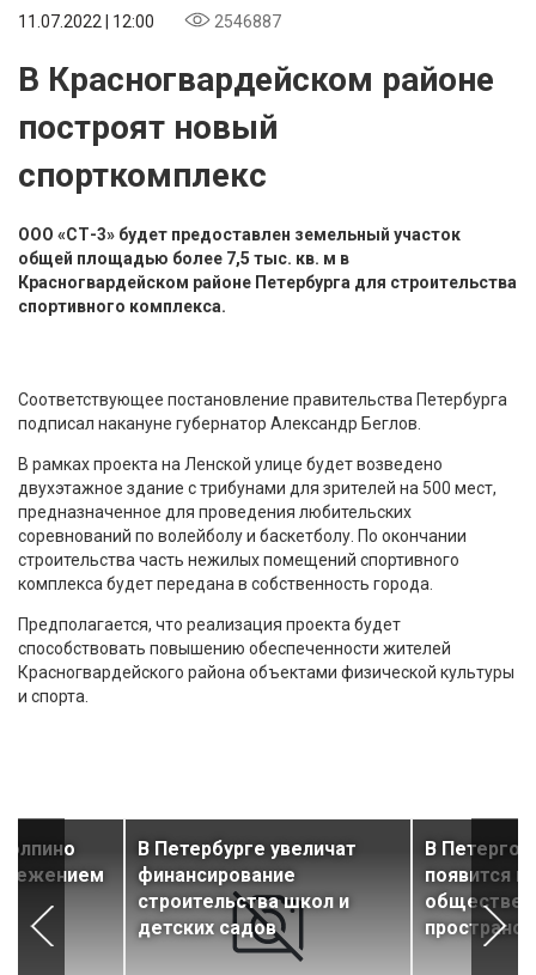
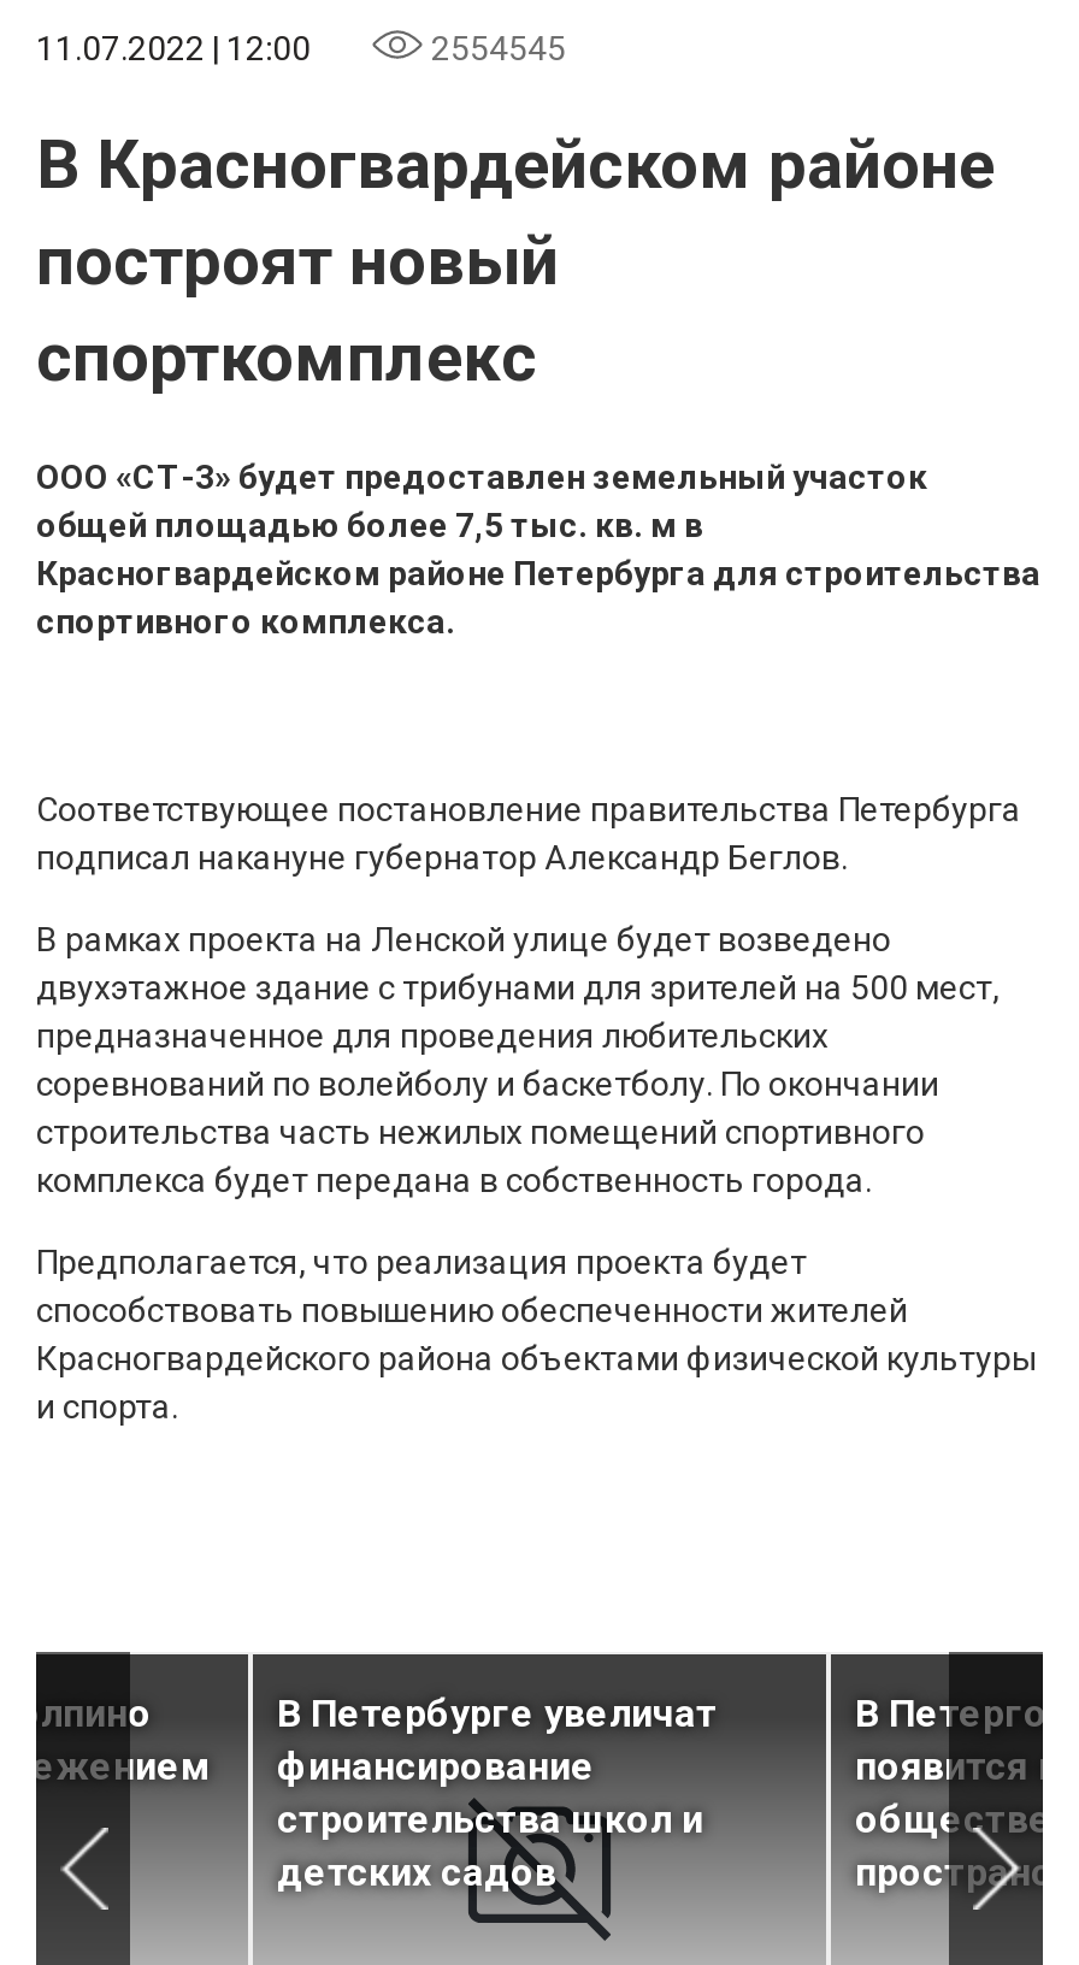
- 2546887
+ 2554545
